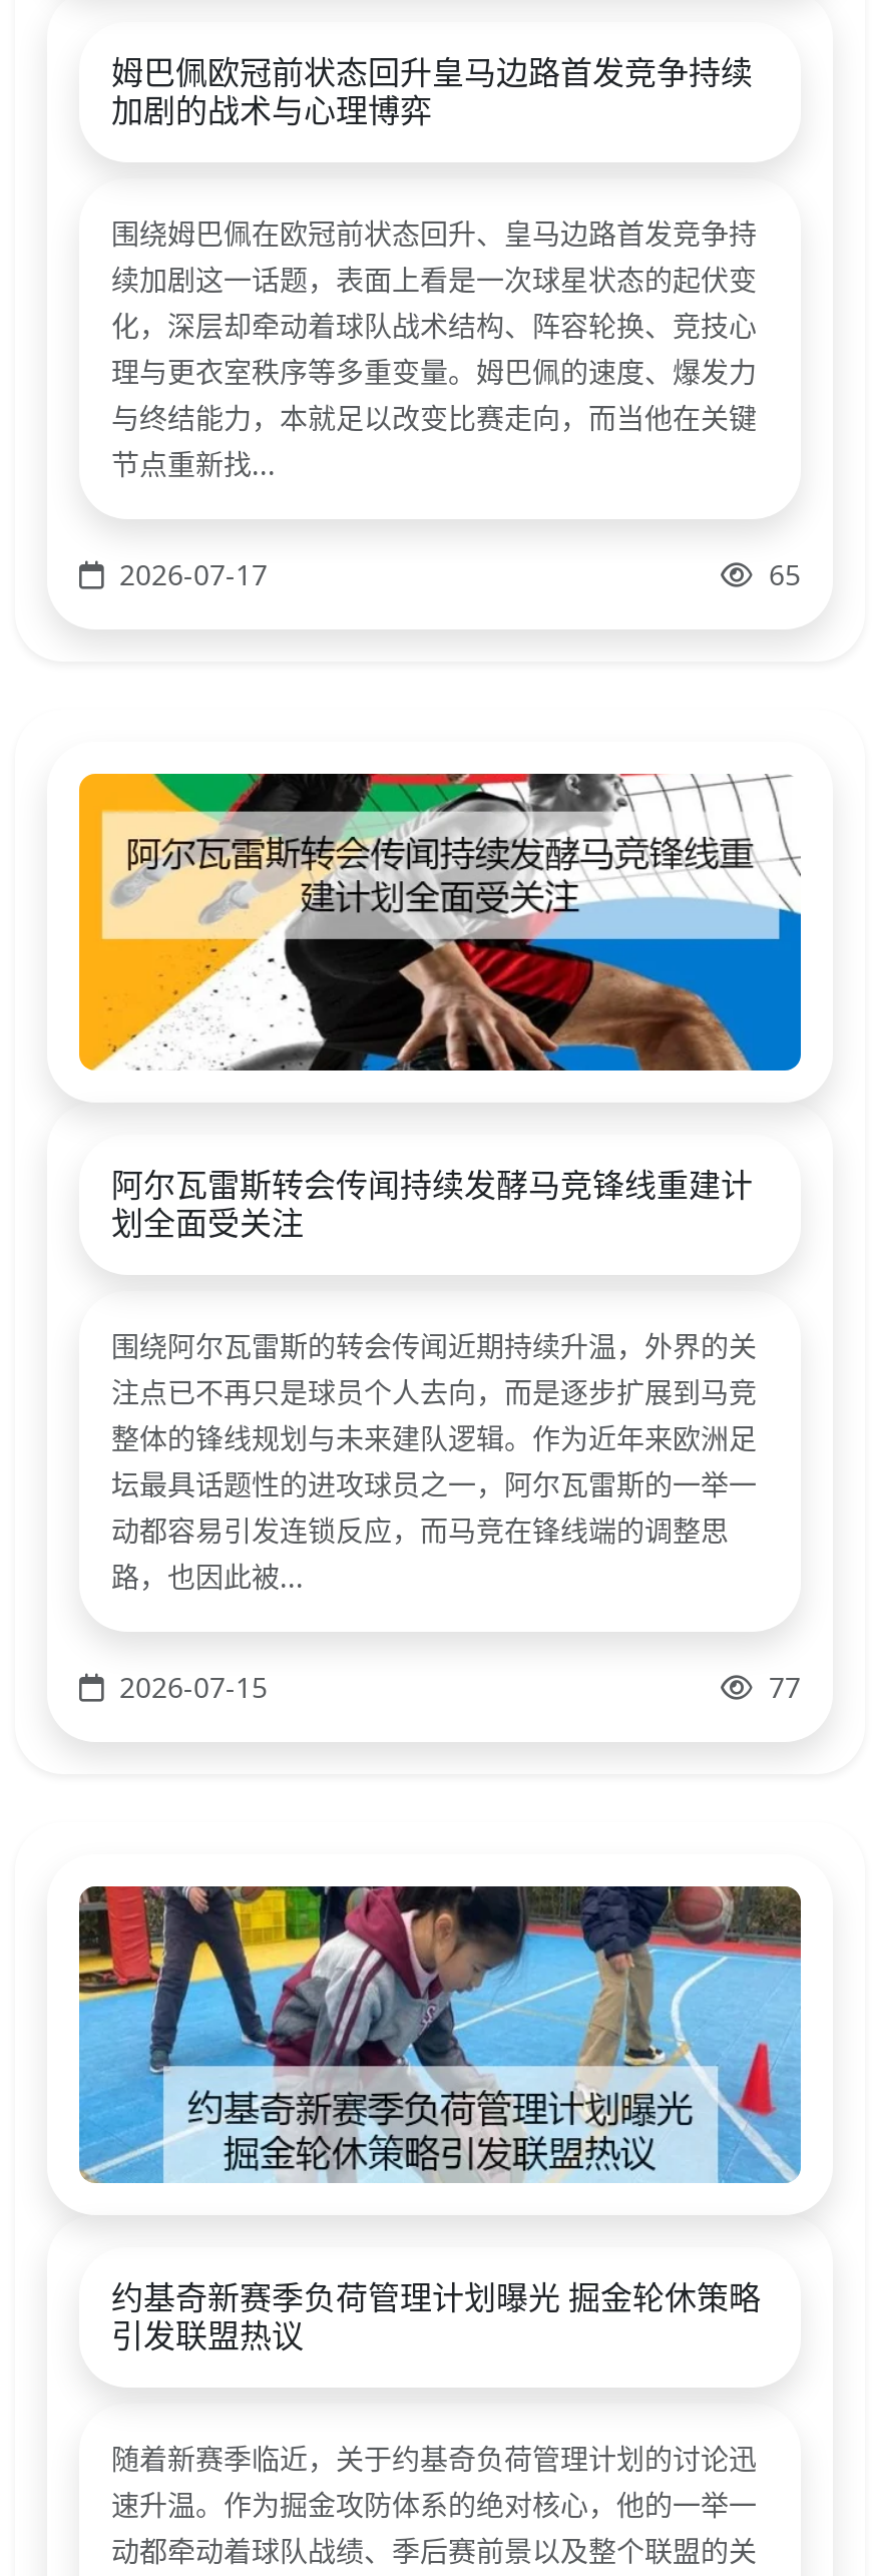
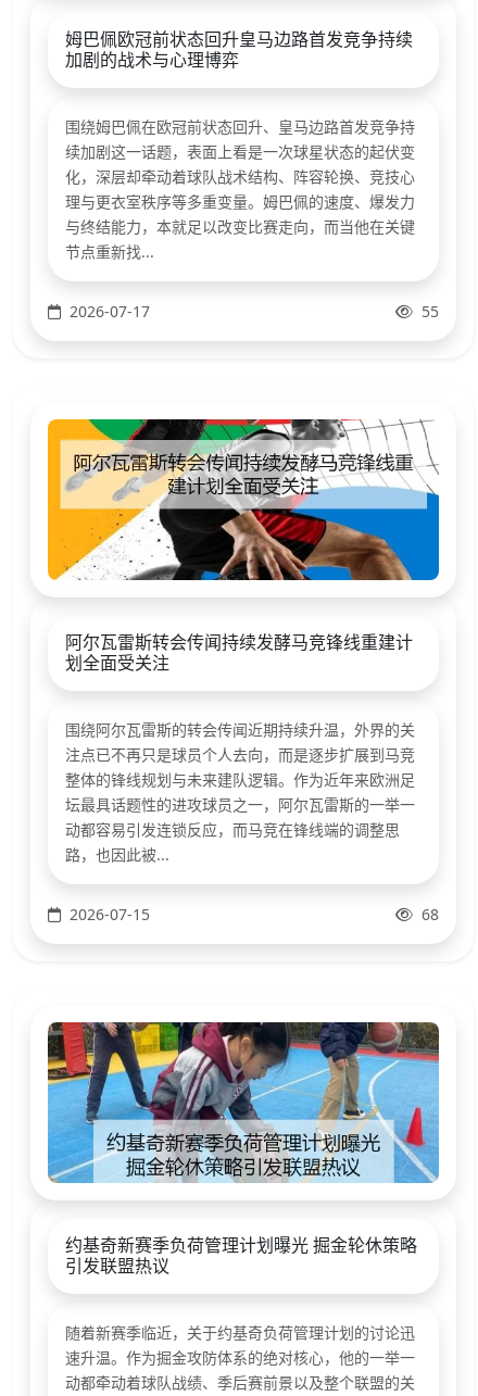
- 65
+ 55

- 77
+ 68
